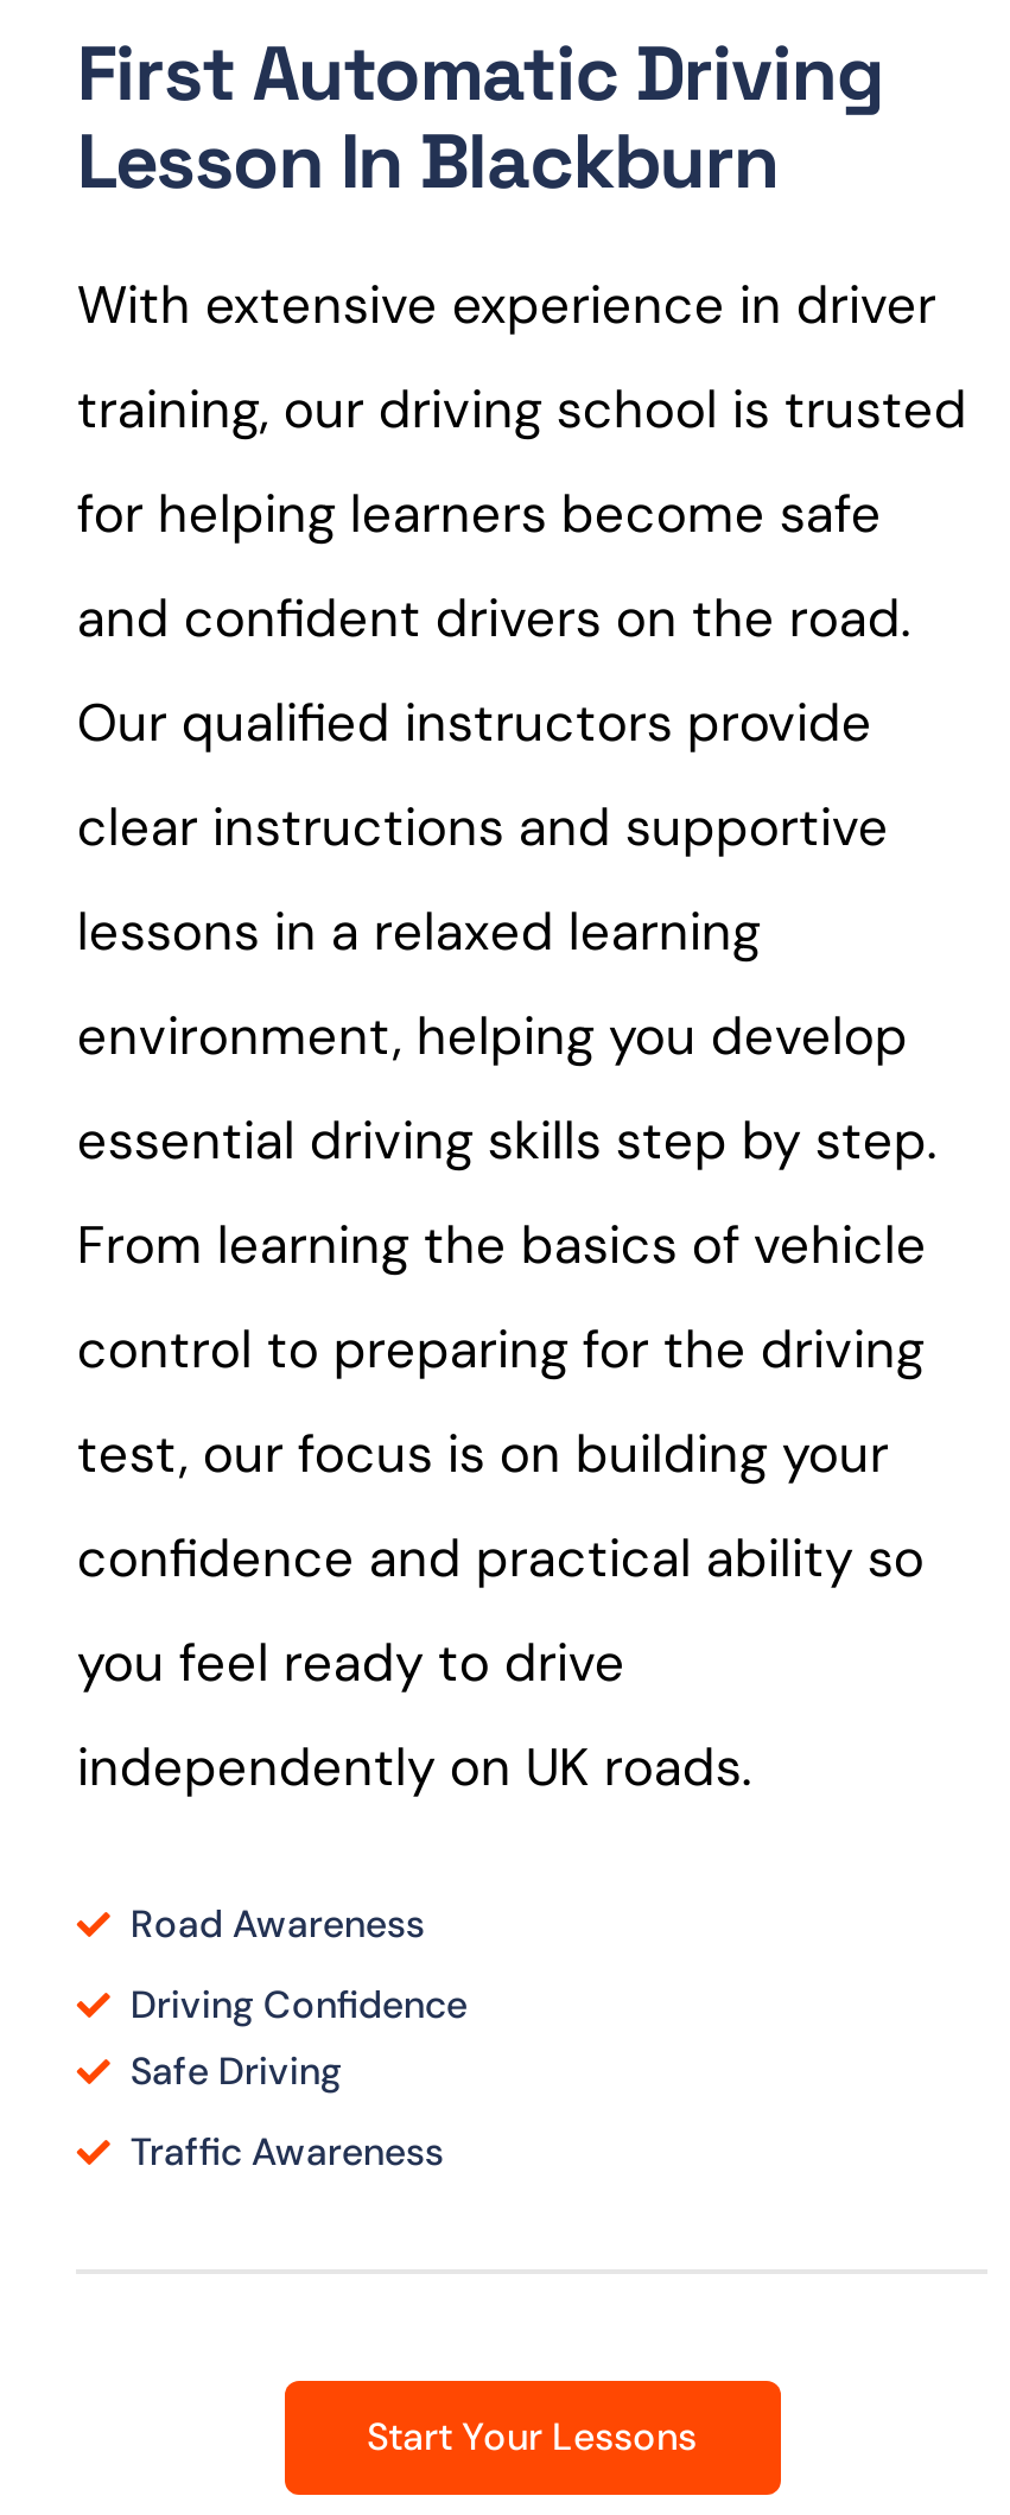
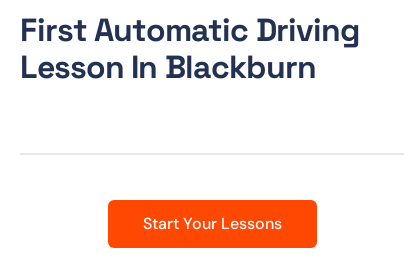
- With extensive experience in driver
- training, our driving school is trusted
- for helping learners become safe
- and confident drivers on the road.
- Our qualified instructors provide
- clear instructions and supportive
- lessons in a relaxed learning
- environment, helping you develop
- essential driving skills step by step.
- From learning the basics of vehicle
- control to preparing for the driving
- test, our focus is on building your
- confidence and practical ability so
- you feel ready to drive
- independently on UK roads.
- Road Awareness
- Driving Confidence
- Safe Driving
- Traffic Awareness
